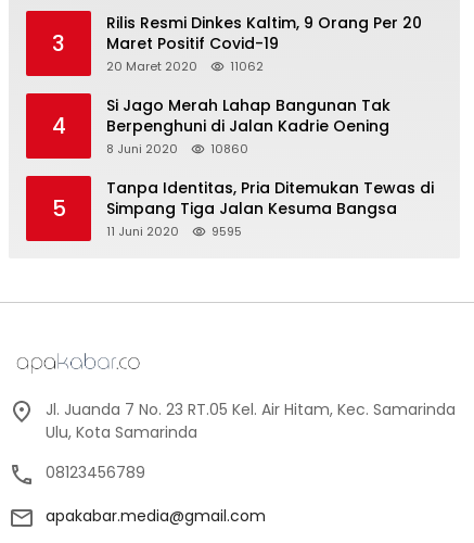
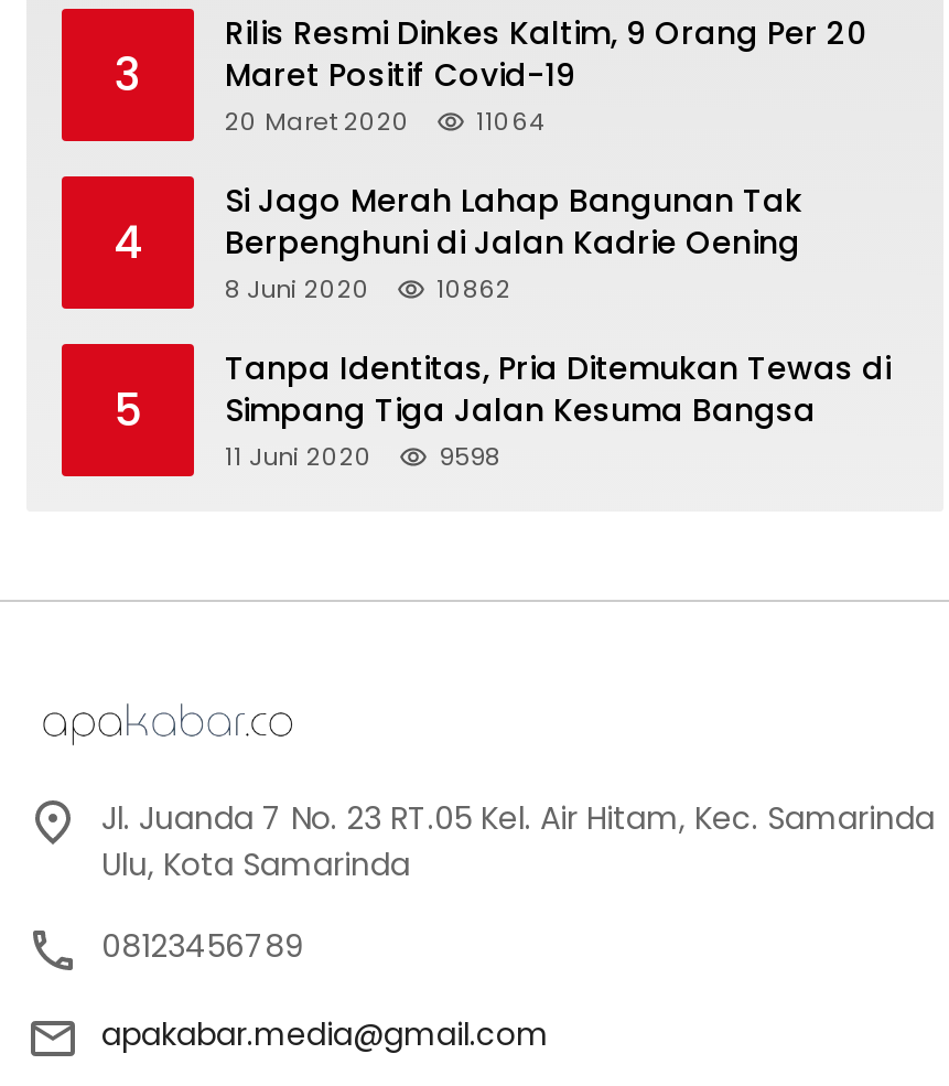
- 20 Maret 2020 11062
+ 20 Maret 2020 11064

- 8 Juni 2020 10860
+ 8 Juni 2020 10862

- 11 Juni 2020 9595
+ 11 Juni 2020 9598
